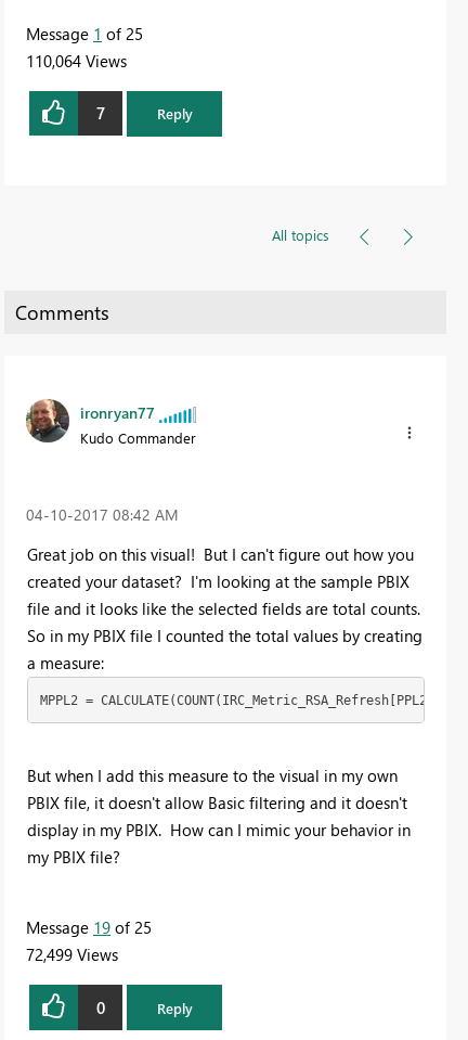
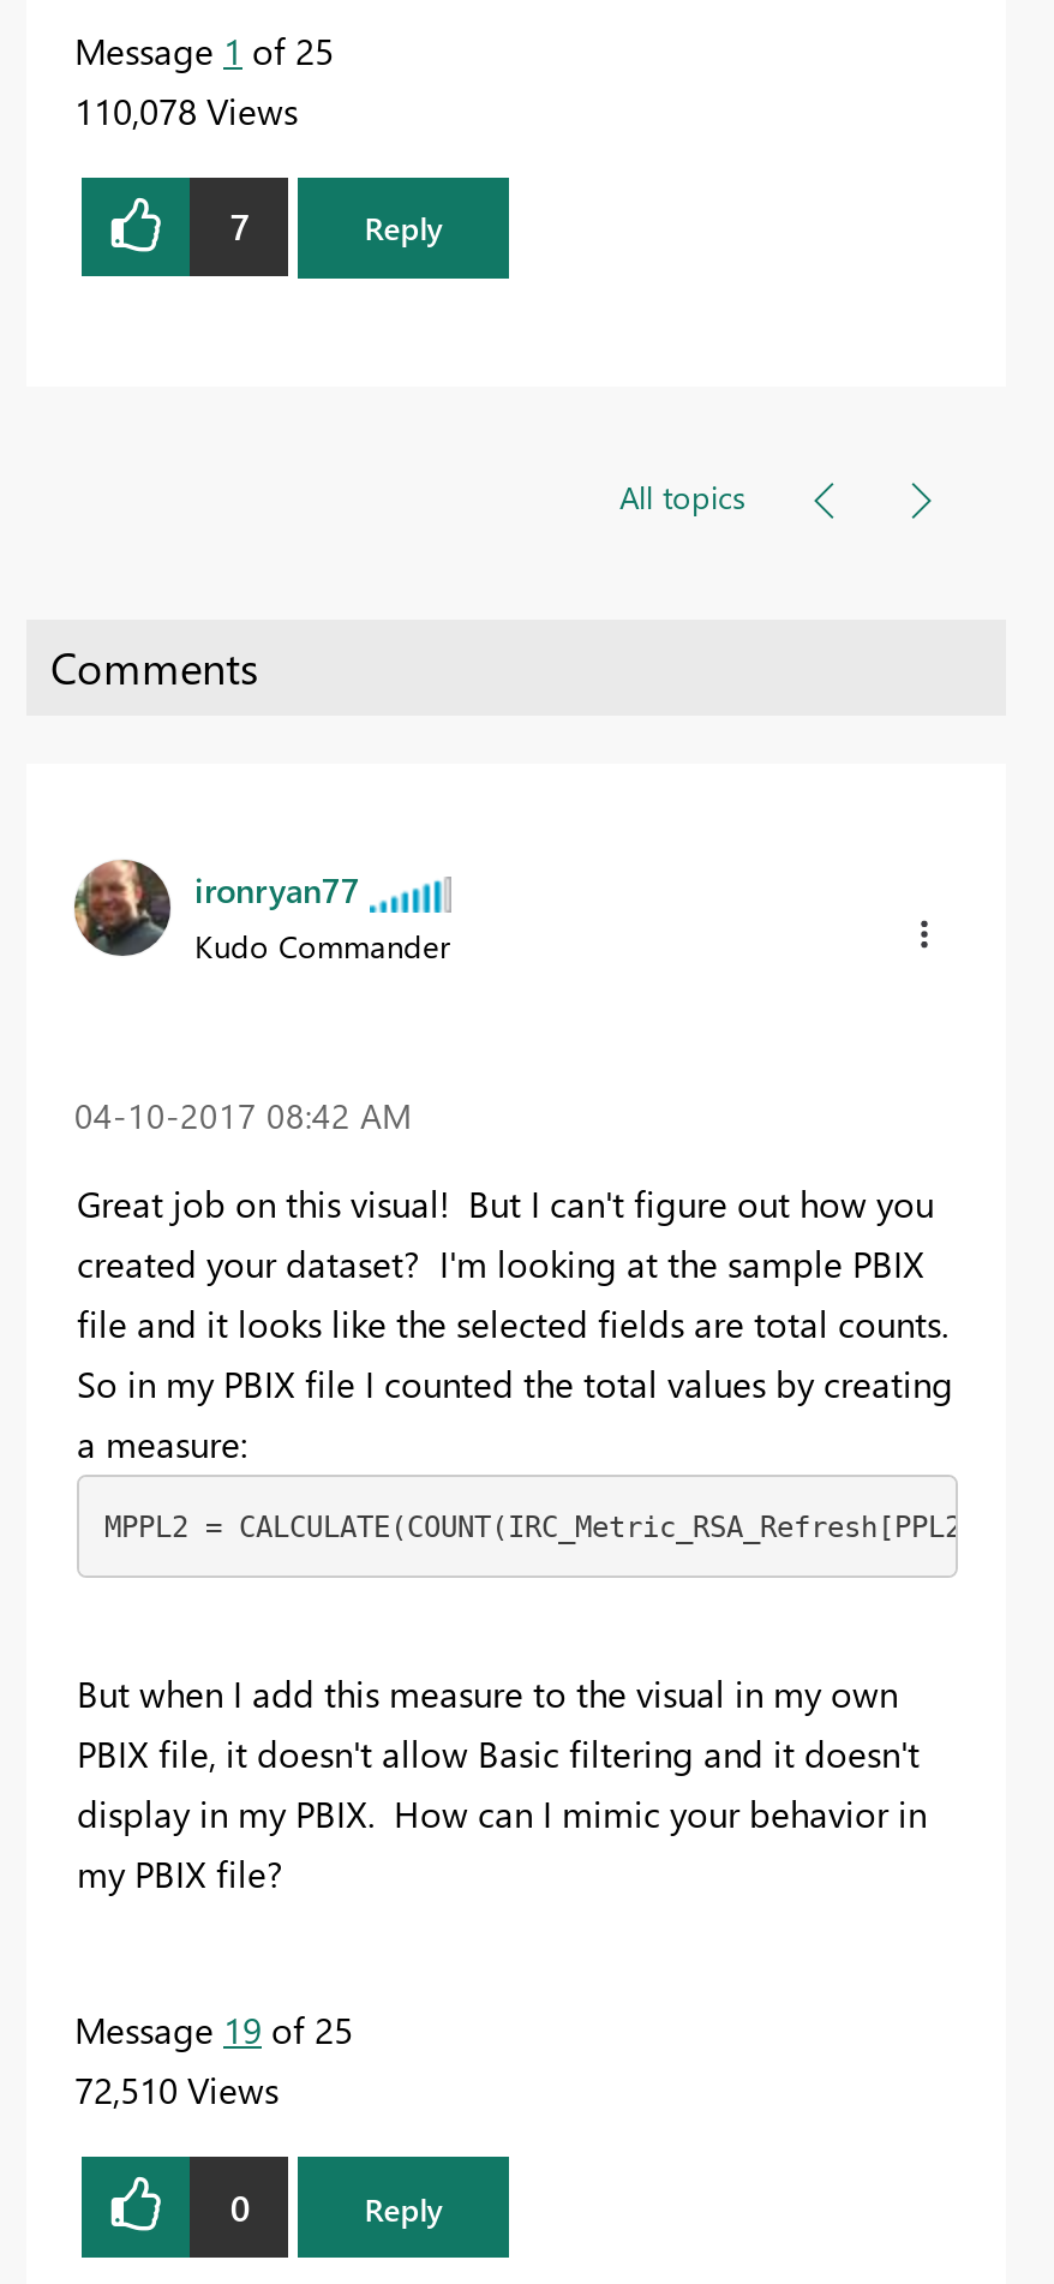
- 110,064 Views
+ 110,078 Views

- 72,499 Views
+ 72,510 Views
